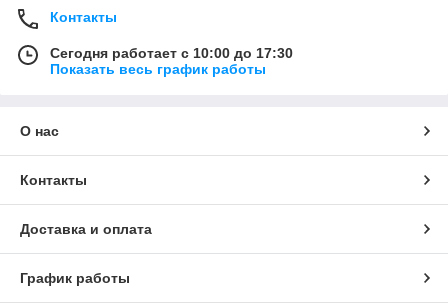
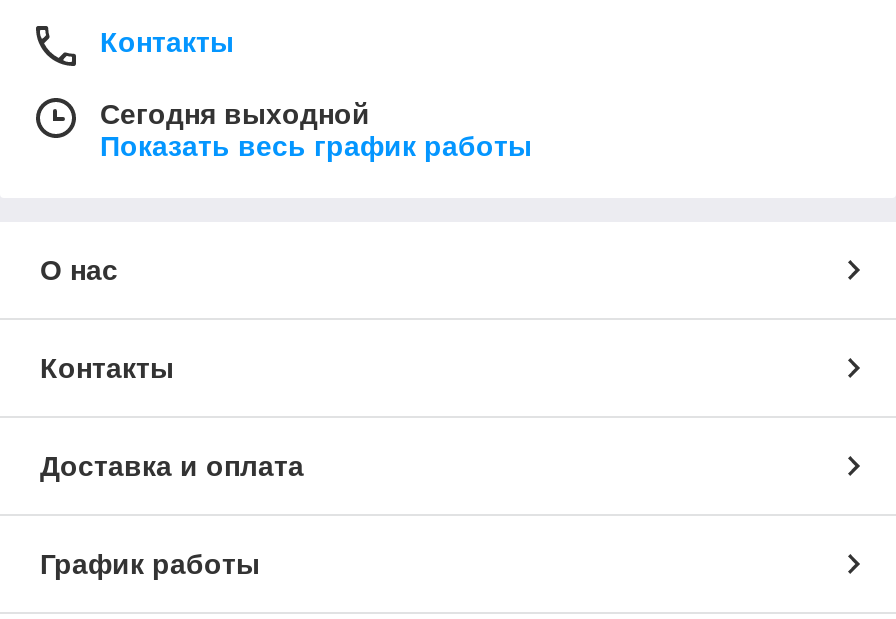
- Сегодня работает с 10:00 до 17:30
+ Сегодня выходной
